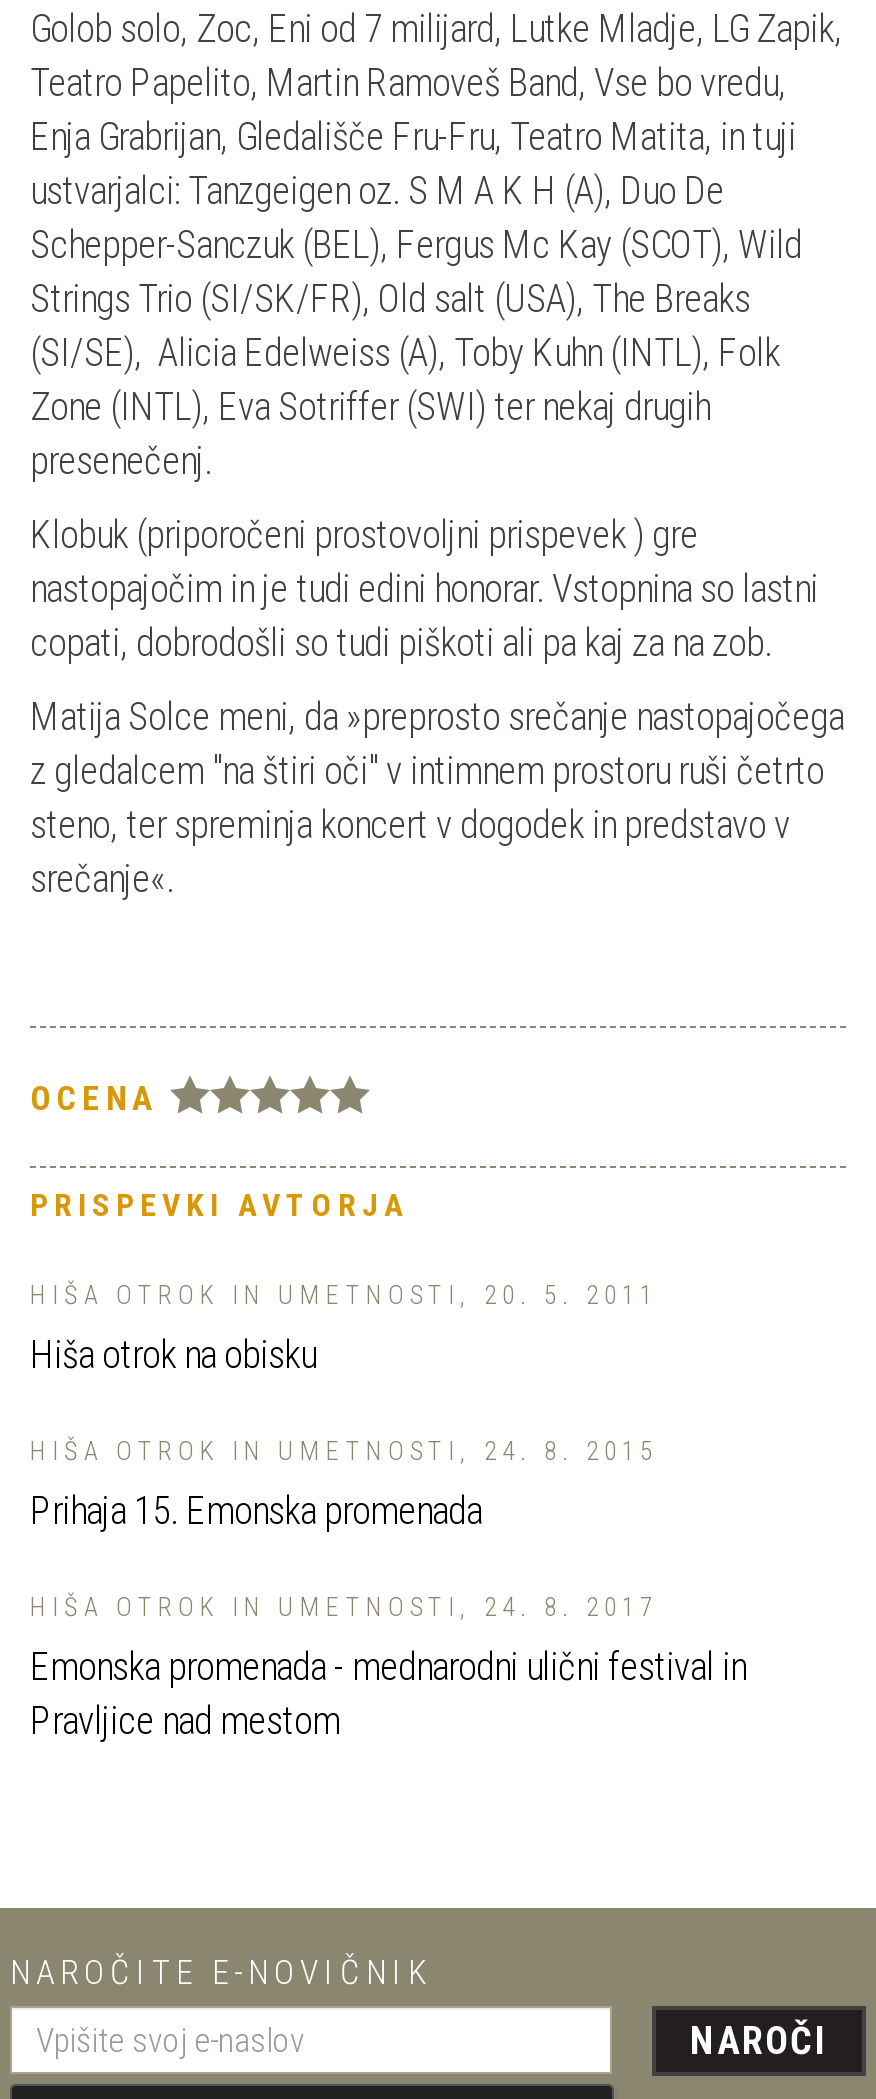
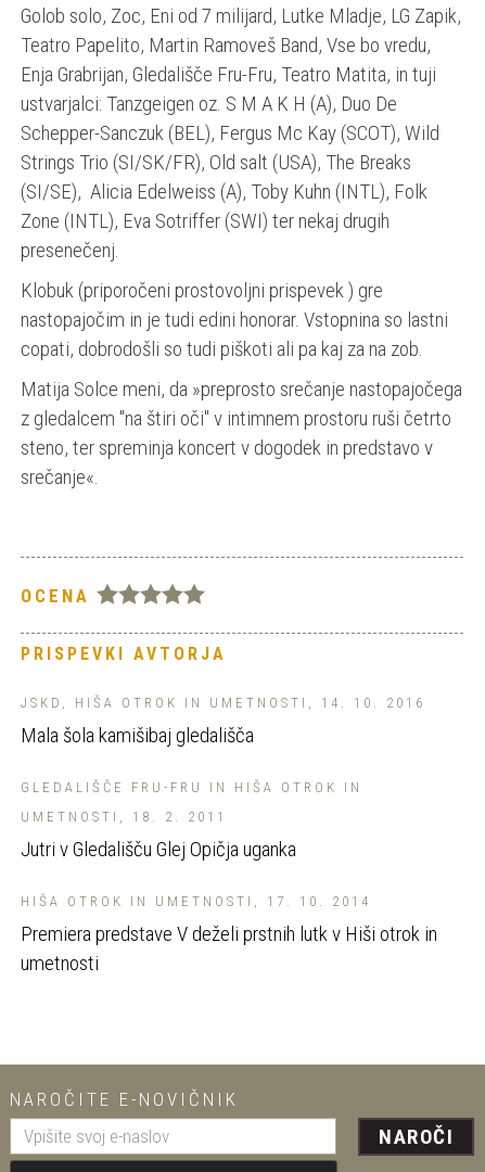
- HIŠA OTROK IN UMETNOSTI, 20. 5. 2011
- Hiša otrok na obisku
- HIŠA OTROK IN UMETNOSTI, 24. 8. 2015
- Prihaja 15. Emonska promenada
- HIŠA OTROK IN UMETNOSTI, 24. 8. 2017
- Emonska promenada - mednarodni ulični festival in
- Pravljice nad mestom
+ JSKD, HIŠA OTROK IN UMETNOSTI, 14. 10. 2016
+ Mala šola kamišibaj gledališča
+ GLEDALIŠČE FRU-FRU IN HIŠA OTROK IN
+ UMETNOSTI, 18. 2. 2011
+ Jutri v Gledališču Glej Opičja uganka
+ HIŠA OTROK IN UMETNOSTI, 17. 10. 2014
+ Premiera predstave V deželi prstnih lutk v Hiši otrok in
+ umetnosti
